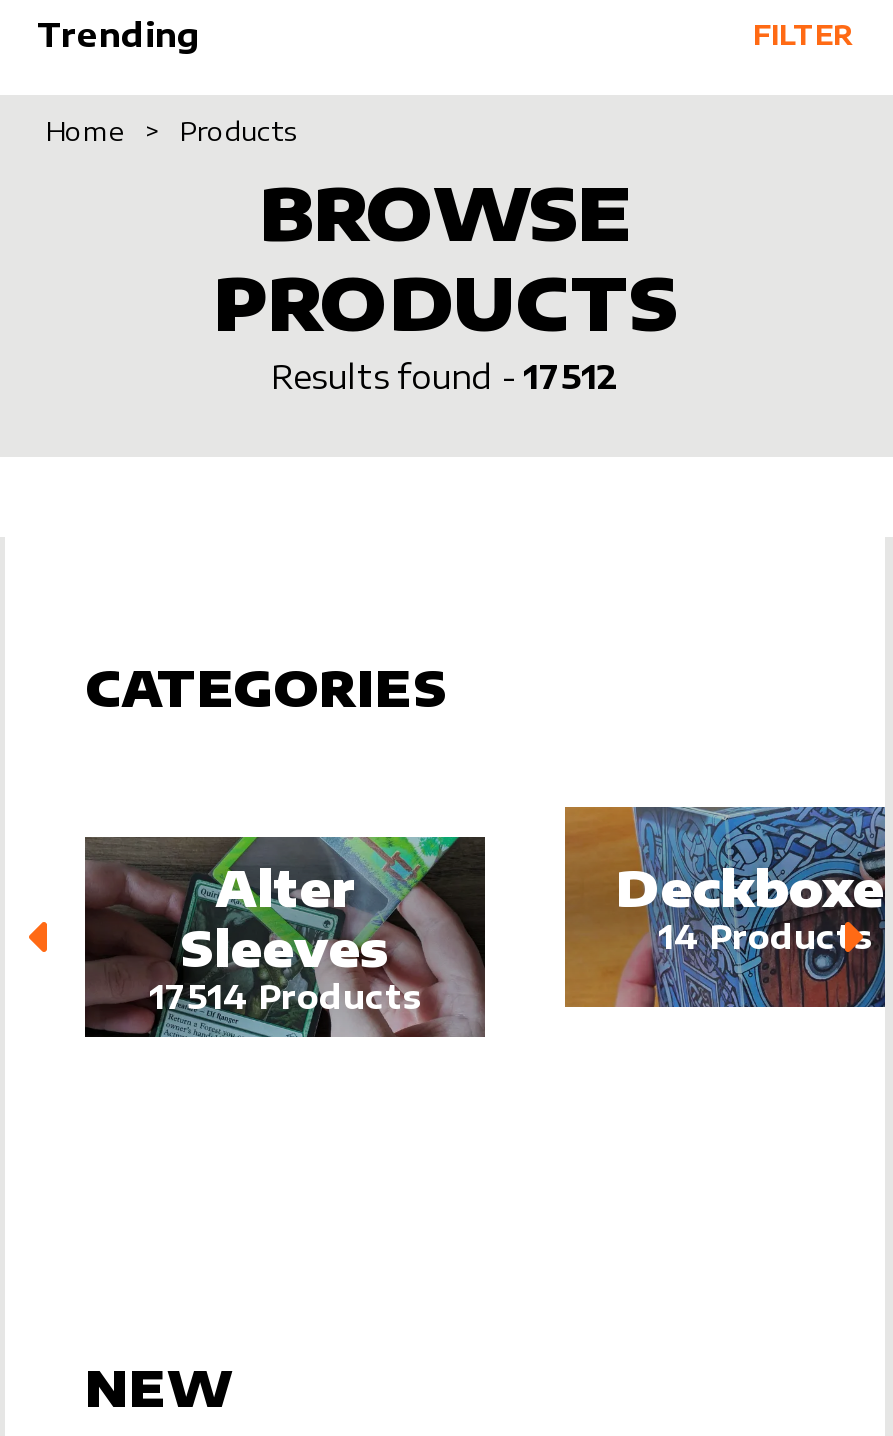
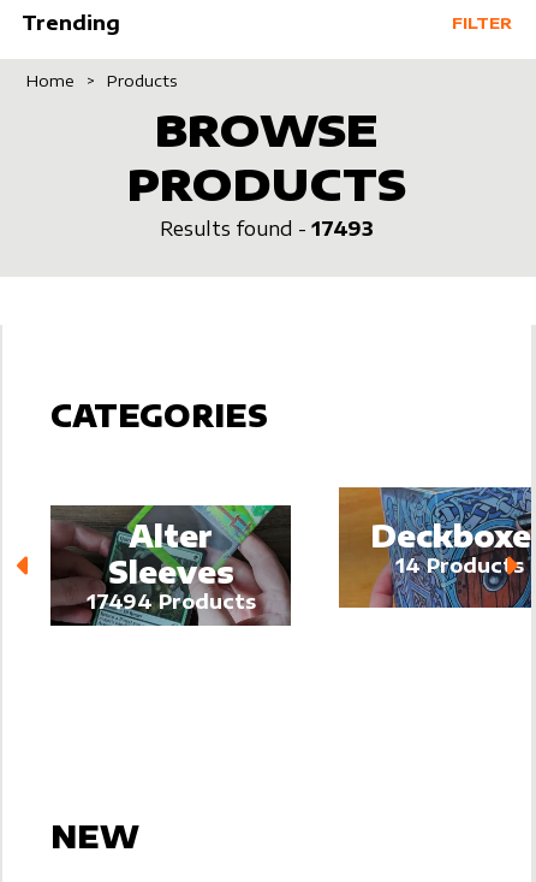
- Results found - 17512
+ Results found - 17493

- 17514 Products
+ 17494 Products
